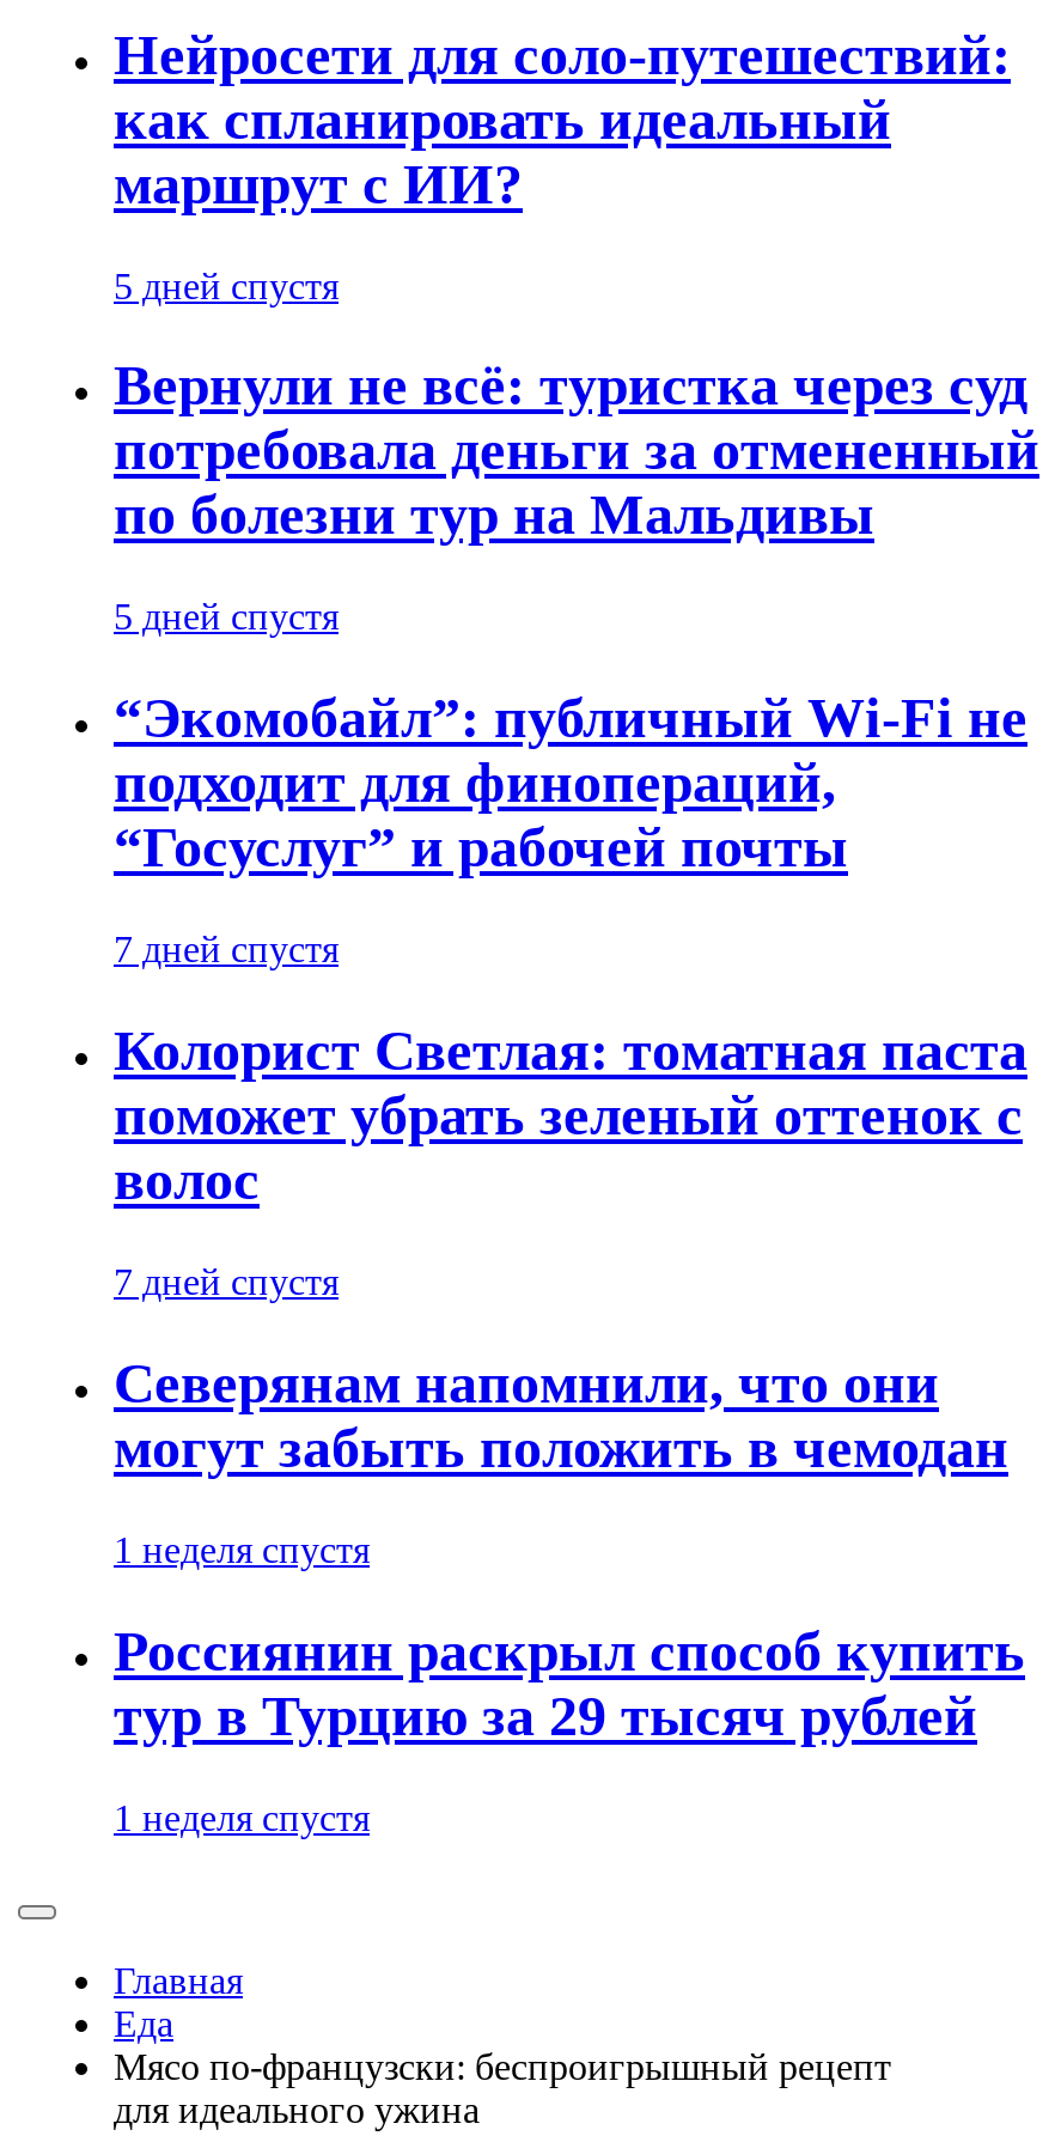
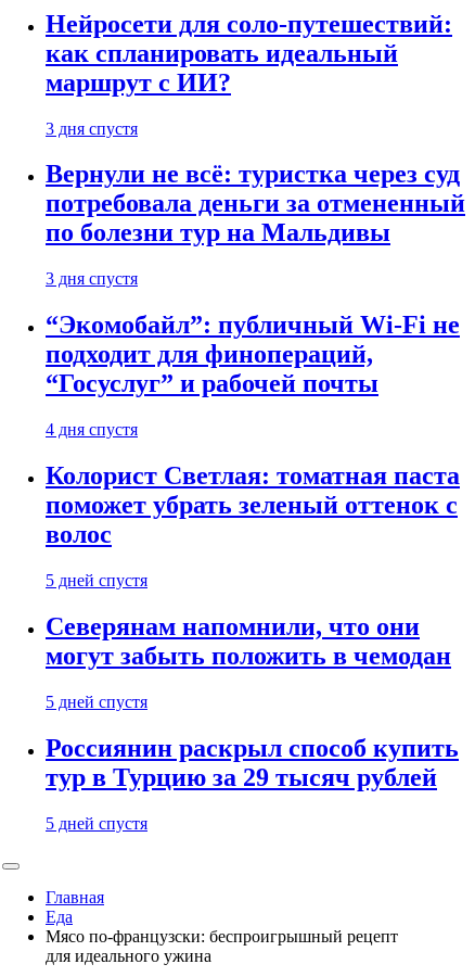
- 5 дней спустя
+ 3 дня спустя

- 5 дней спустя
+ 3 дня спустя

- 7 дней спустя
+ 4 дня спустя

- 7 дней спустя
+ 5 дней спустя

- 1 неделя спустя
+ 5 дней спустя

- 1 неделя спустя
+ 5 дней спустя
